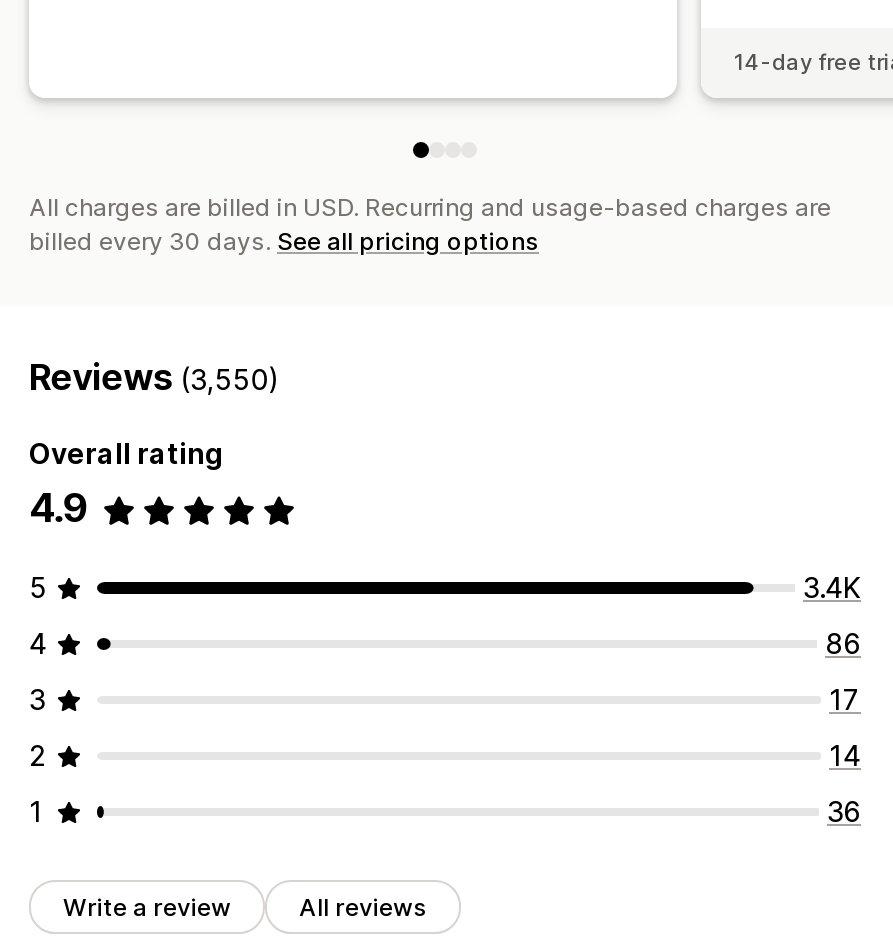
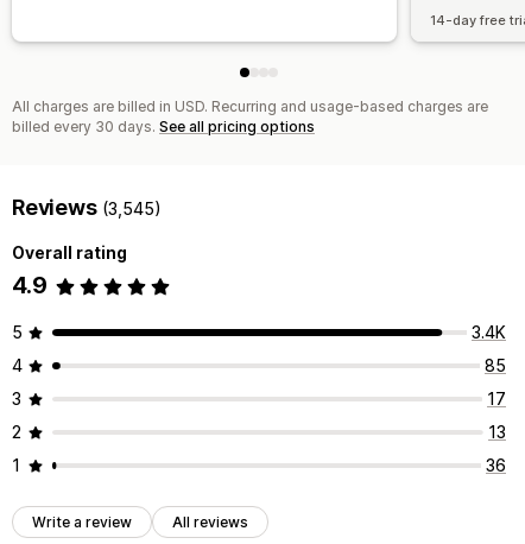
- Reviews (3,550)
+ Reviews (3,545)

- 86
+ 85

- 14
+ 13
